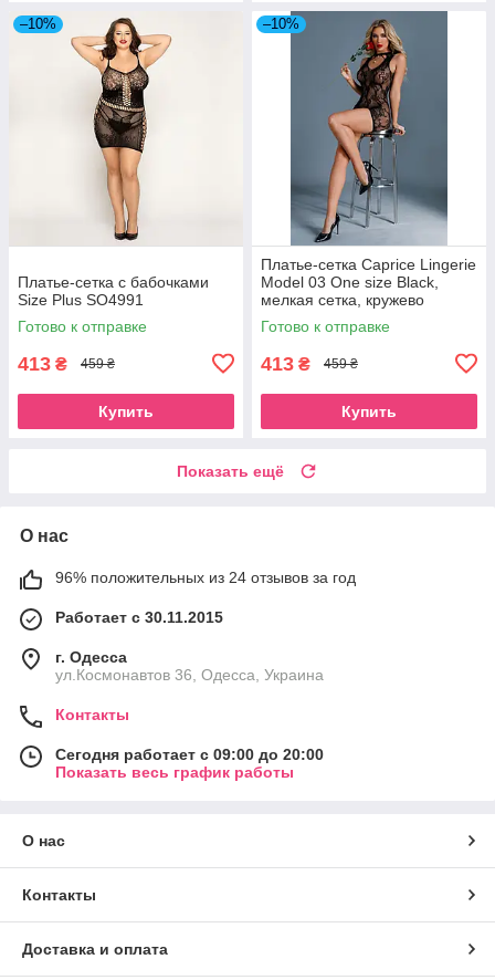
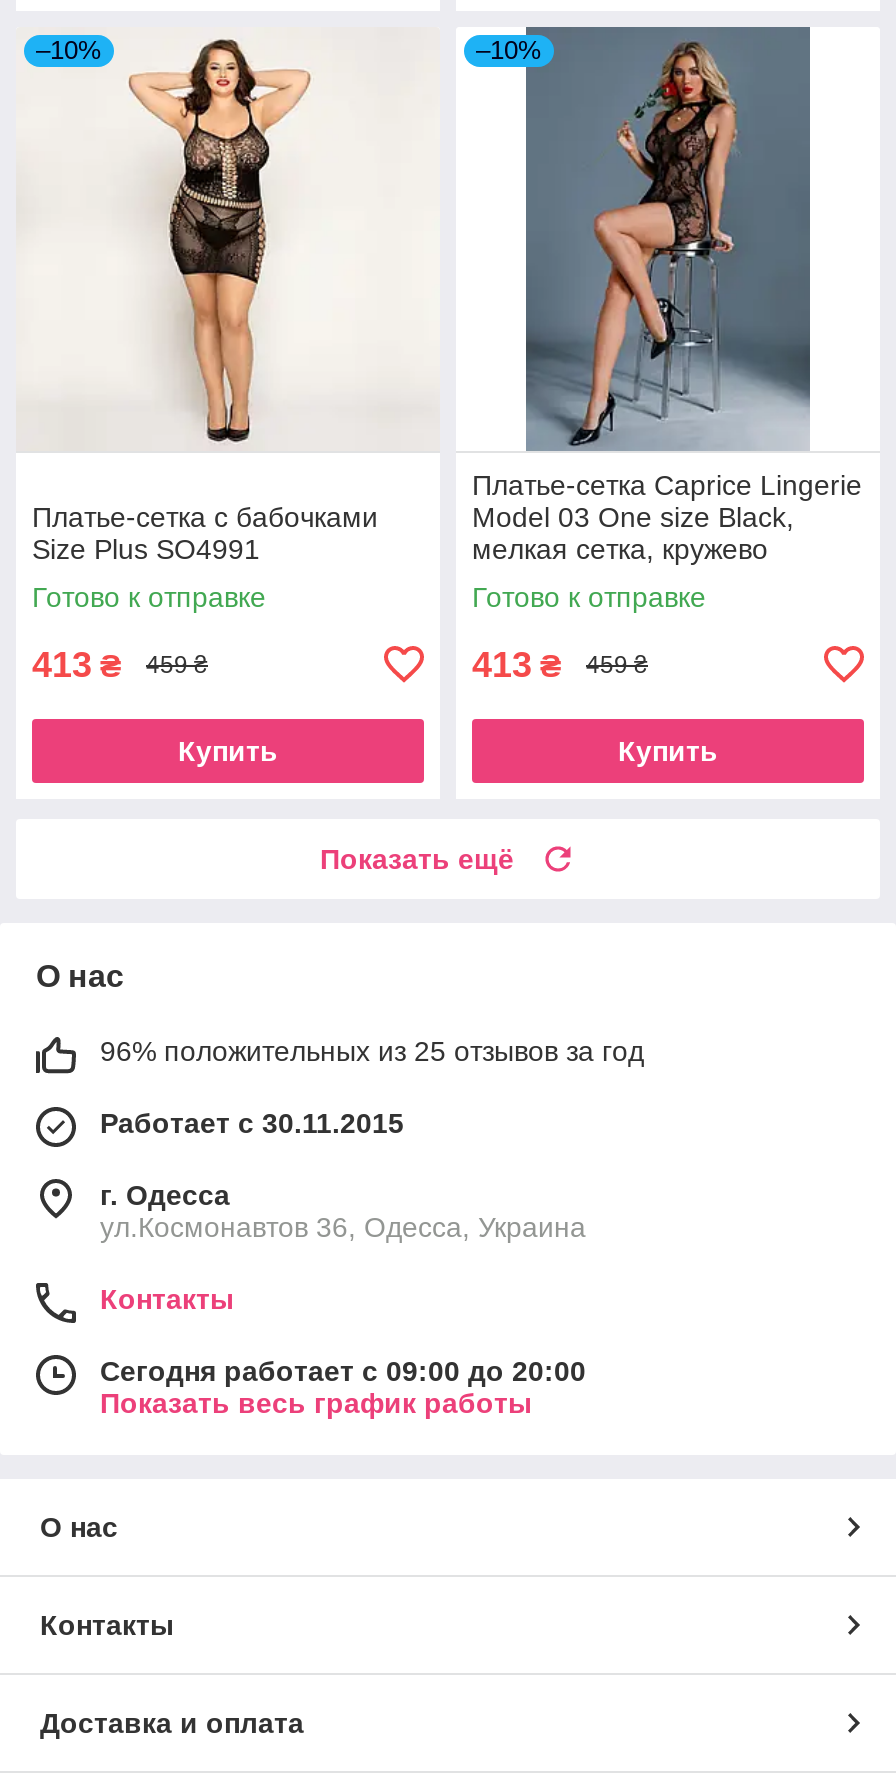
- 96% положительных из 24 отзывов за год
+ 96% положительных из 25 отзывов за год
